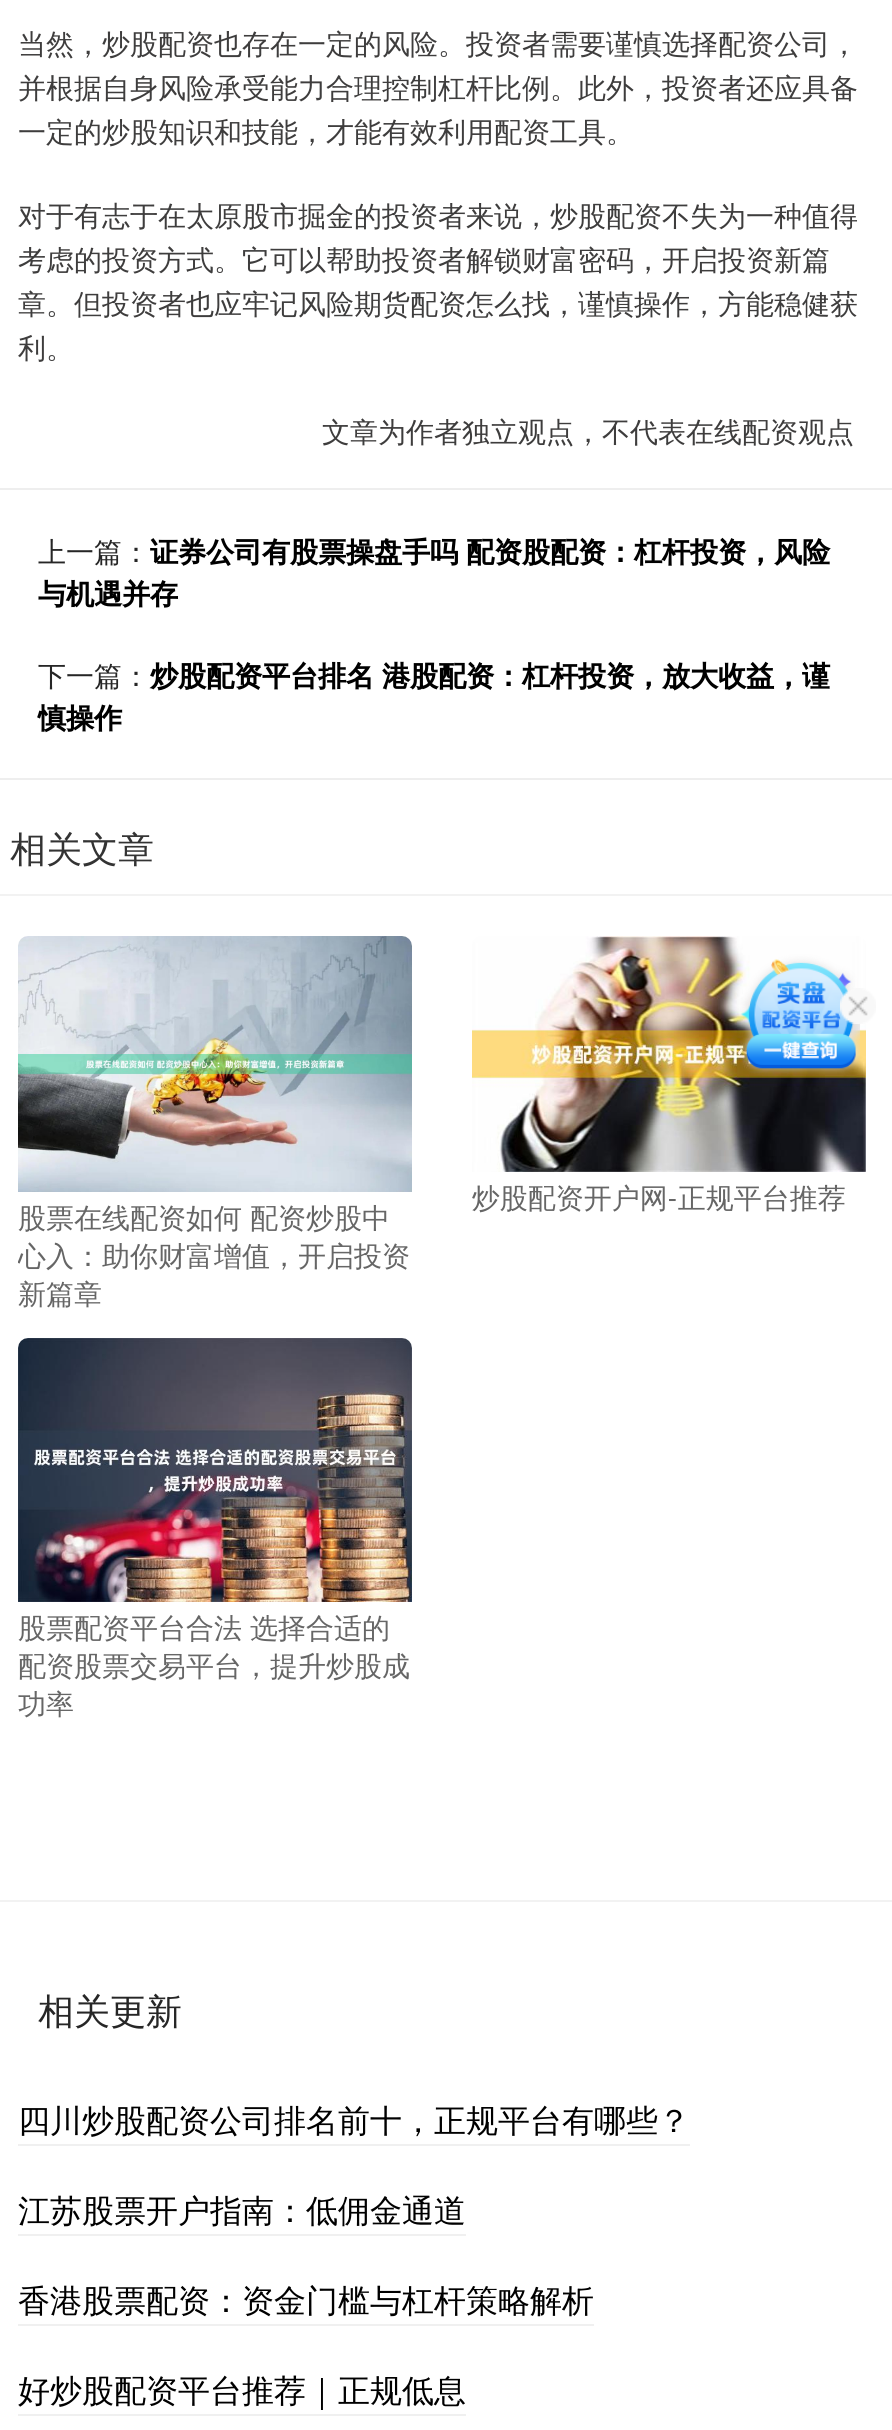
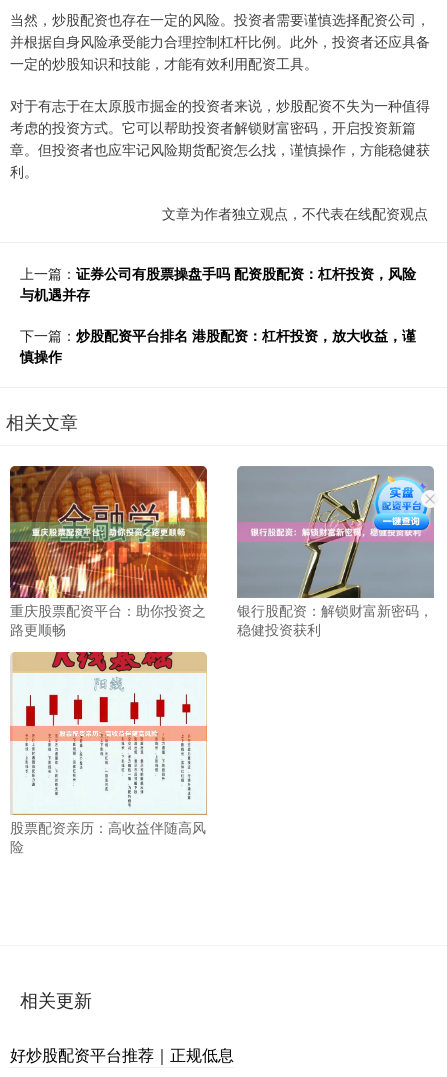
- [image]
- 股票在线配资如何 配资炒股中
- 心入：助你财富增值，开启投资
- 新篇章
+ [image]
+ 重庆股票配资平台：助你投资之
+ 路更顺畅

- [image]
- 炒股配资开户网-正规平台推荐
+ [image]
+ 银行股配资：解锁财富新密码，
+ 稳健投资获利

- [image]
- 股票配资平台合法 选择合适的
- 配资股票交易平台，提升炒股成
- 功率
+ [image]
+ 股票配资亲历：高收益伴随高风
+ 险

- 四川炒股配资公司排名前十，正规平台有哪些？
- 江苏股票开户指南：低佣金通道
- 香港股票配资：资金门槛与杠杆策略解析
